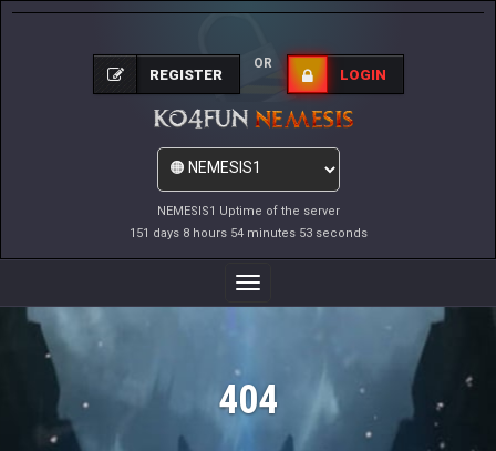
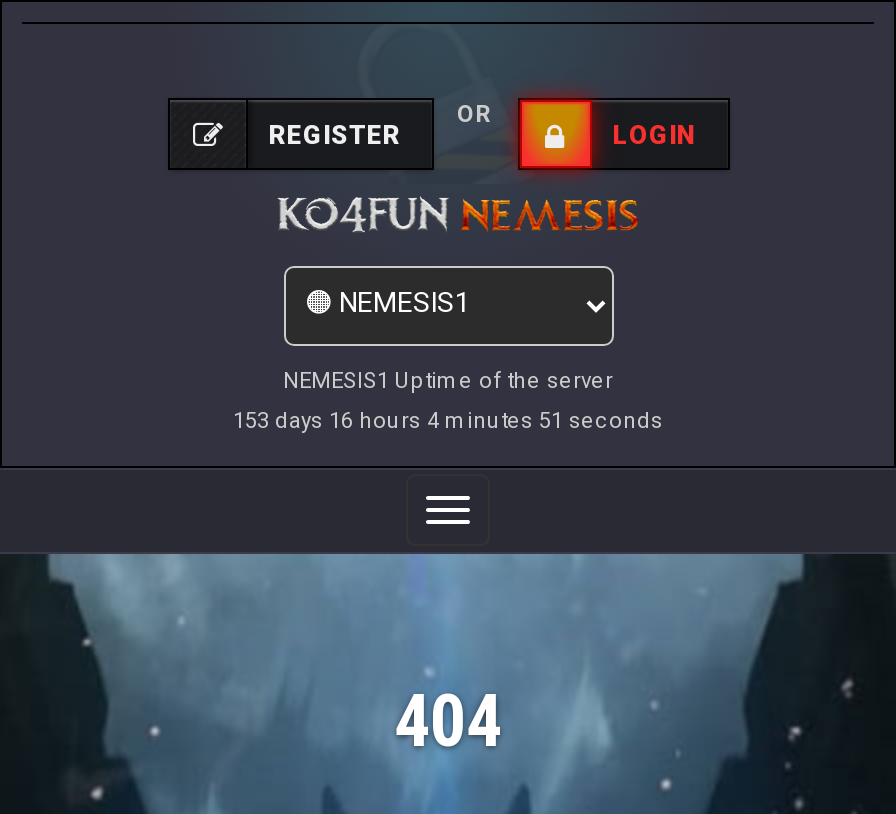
- 151 days 8 hours 54 minutes 53 seconds
+ 153 days 16 hours 4 minutes 51 seconds
